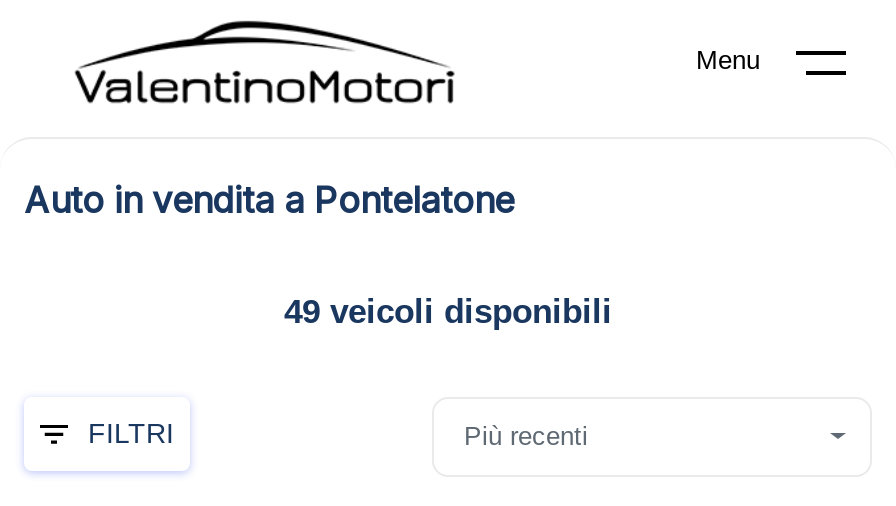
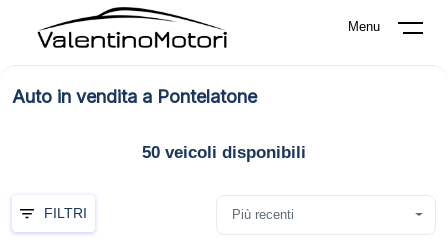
- 49 veicoli disponibili
+ 50 veicoli disponibili
